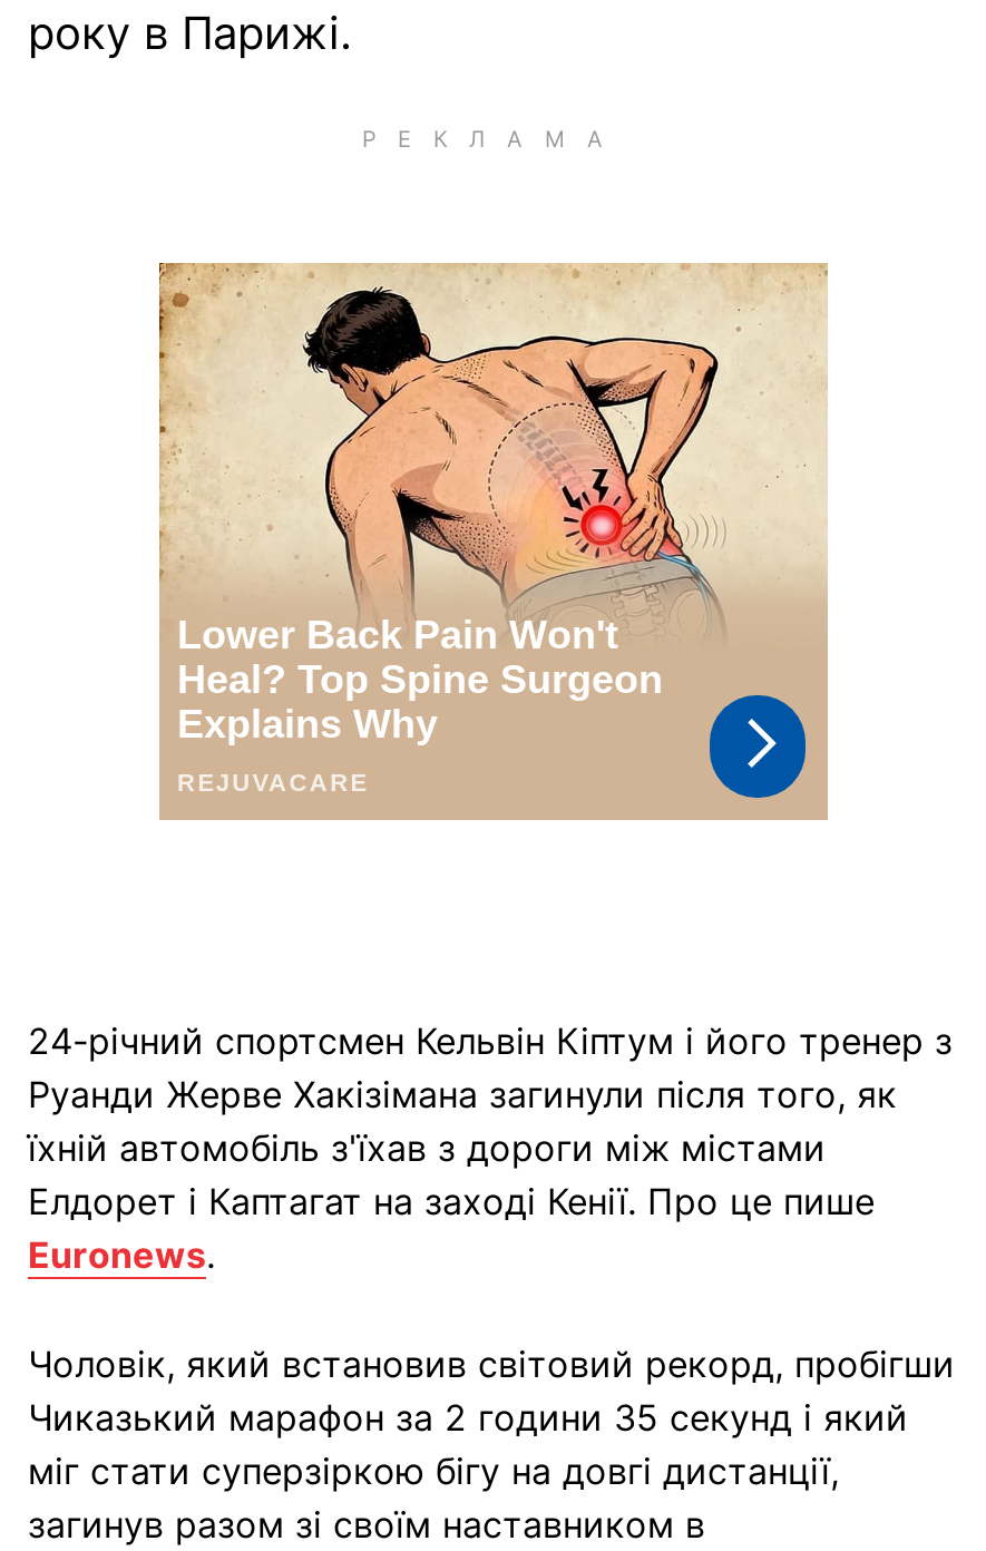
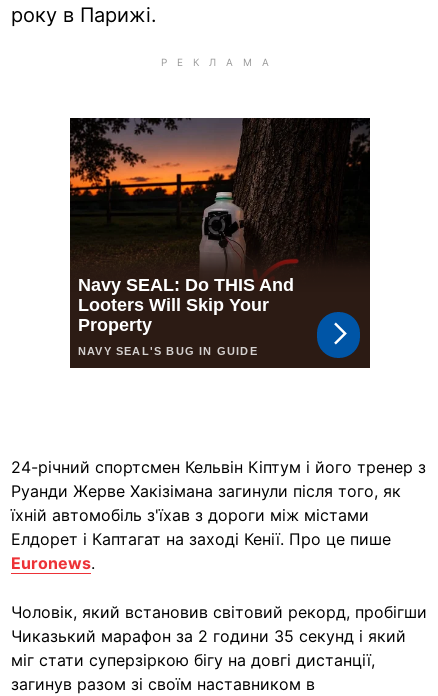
- [image]
+ [image]
